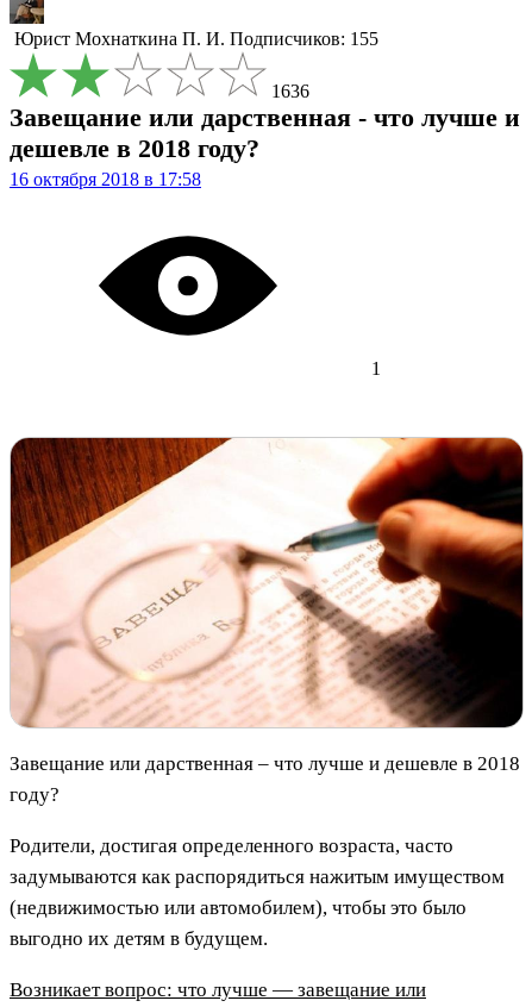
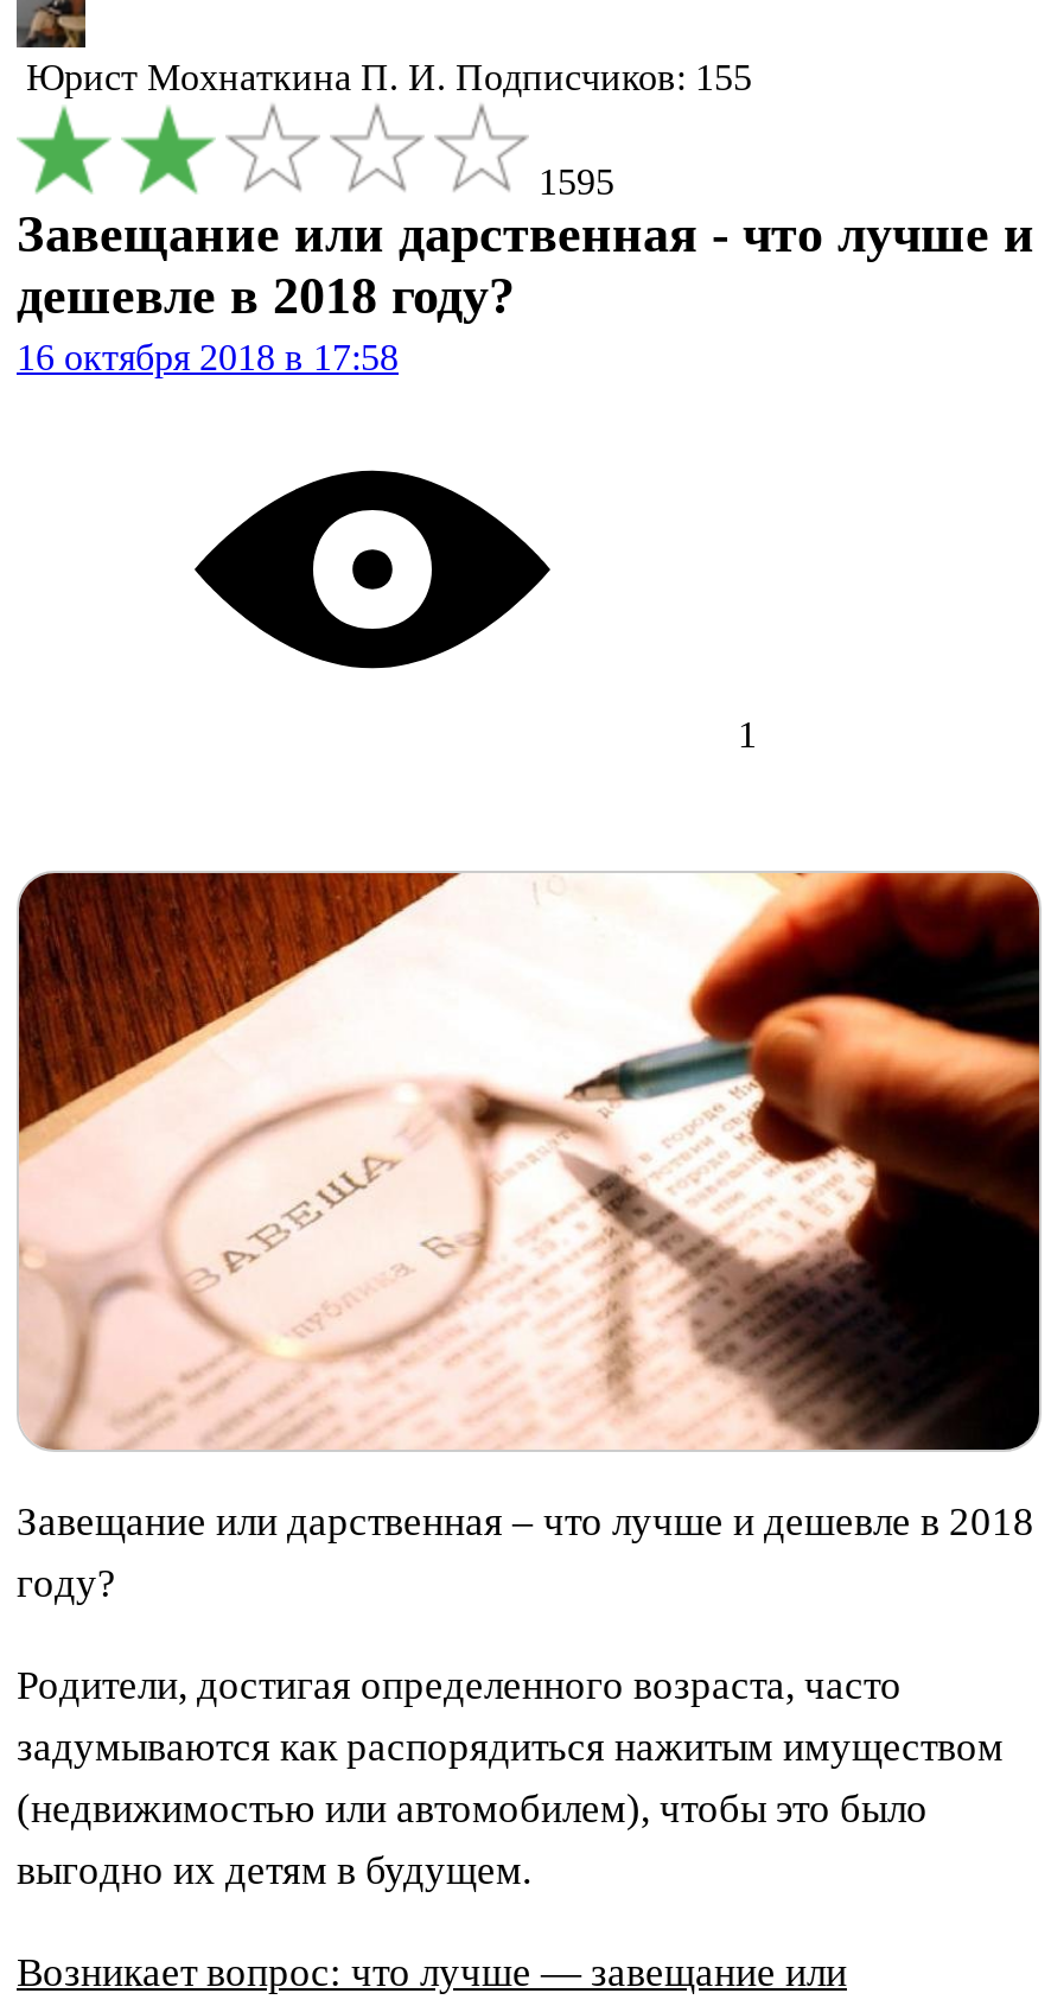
- 1636
+ 1595
